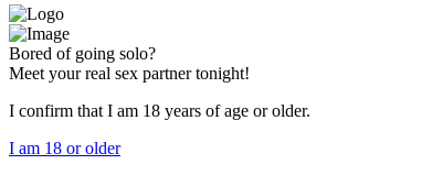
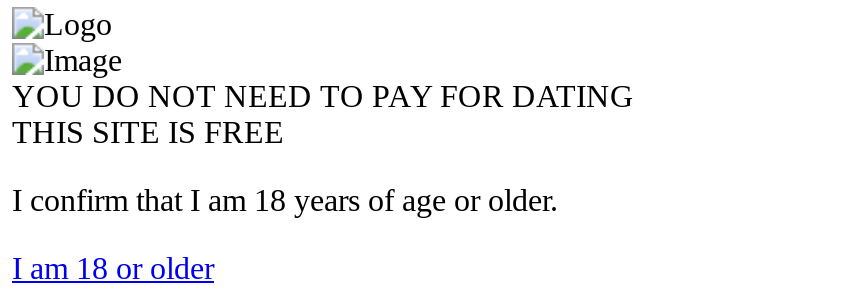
- Bored of going solo?
- Meet your real sex partner tonight!
+ YOU DO NOT NEED TO PAY FOR DATING
+ THIS SITE IS FREE
